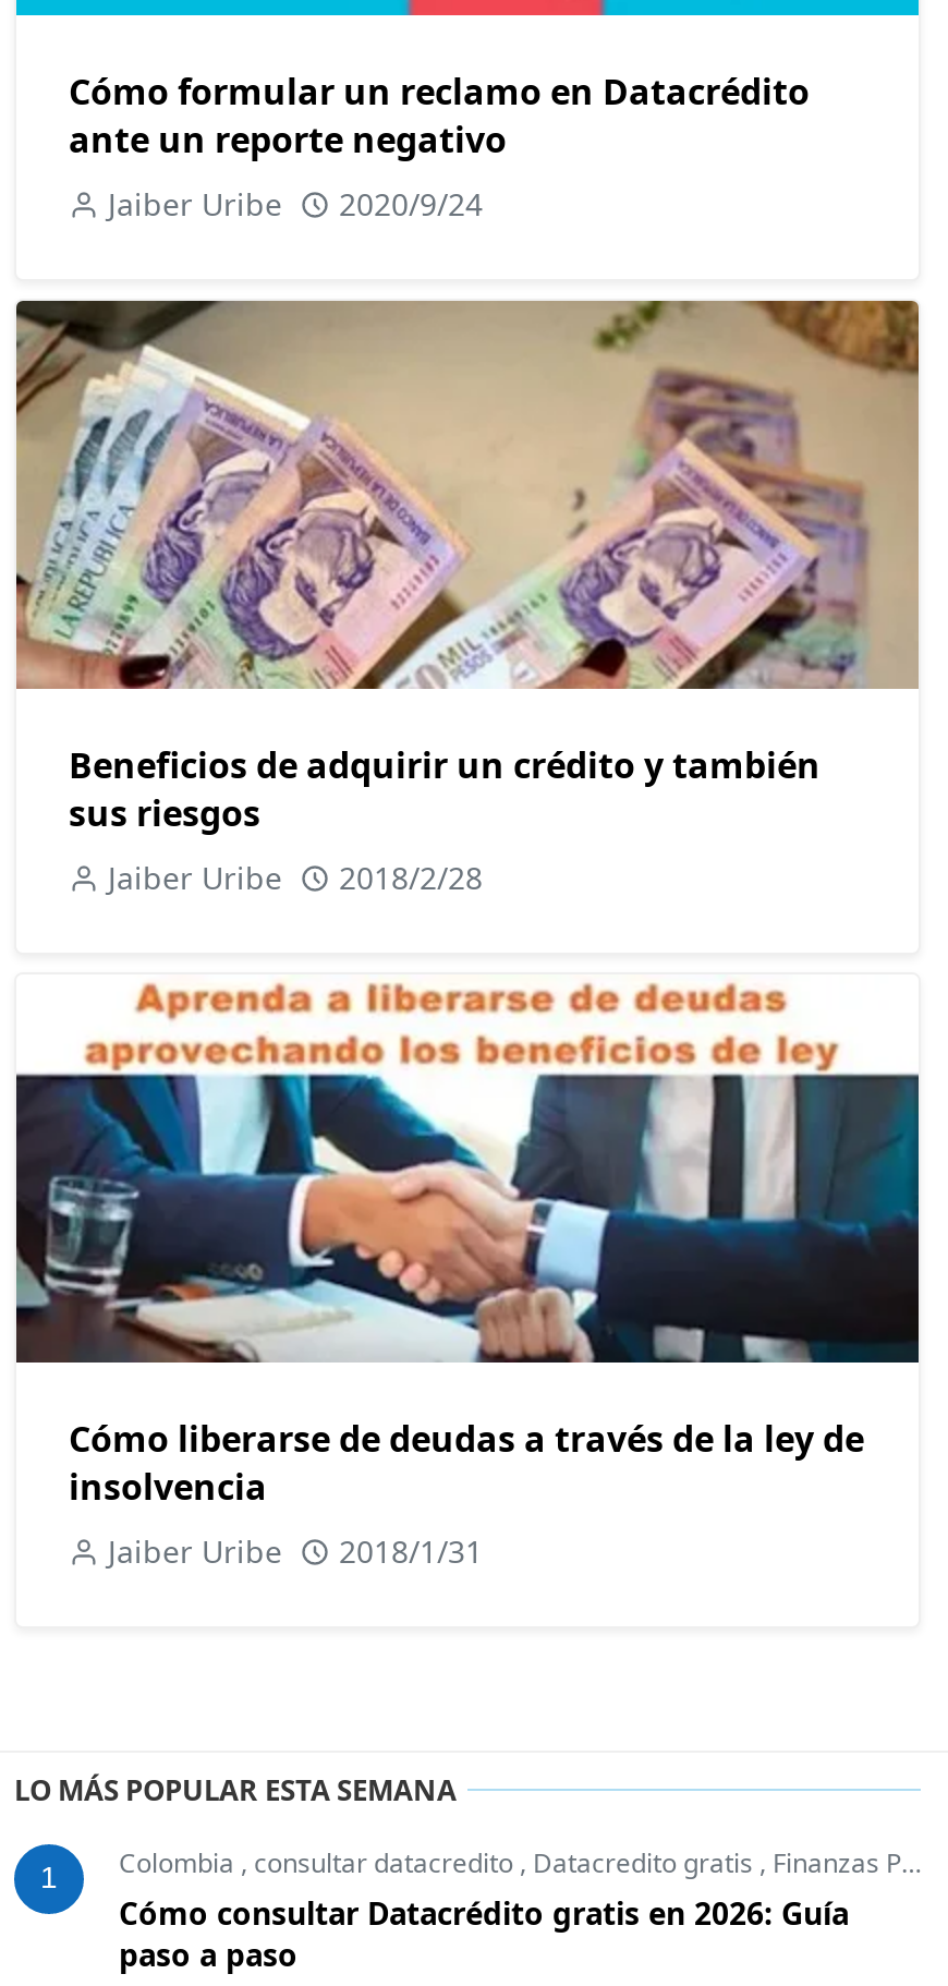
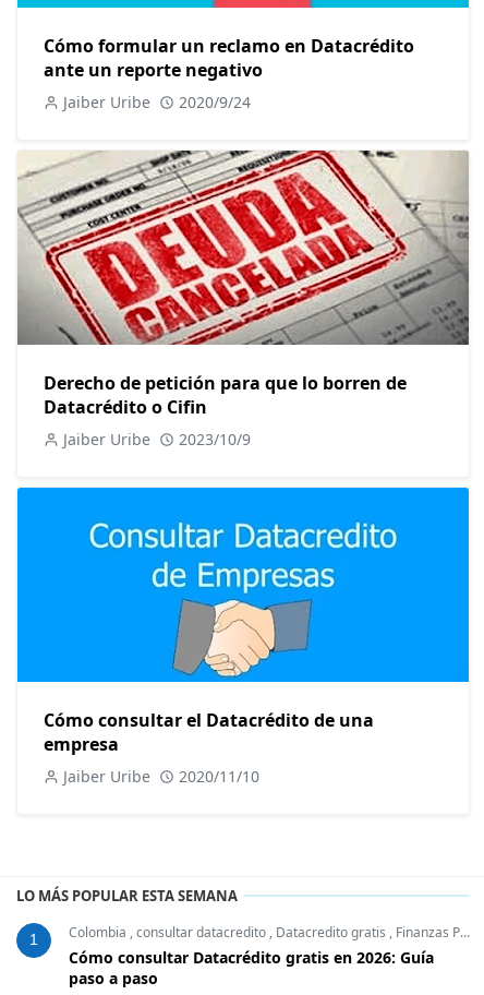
- [image]
- Beneficios de adquirir un crédito y también
- sus riesgos
+ [image]
+ Derecho de petición para que lo borren de
+ Datacrédito o Cifin

- Jaiber Uribe 2018/2/28
+ Jaiber Uribe 2023/10/9

- [image]
- Cómo liberarse de deudas a través de la ley de
- insolvencia
+ [image]
+ Cómo consultar el Datacrédito de una
+ empresa

- Jaiber Uribe 2018/1/31
+ Jaiber Uribe 2020/11/10
